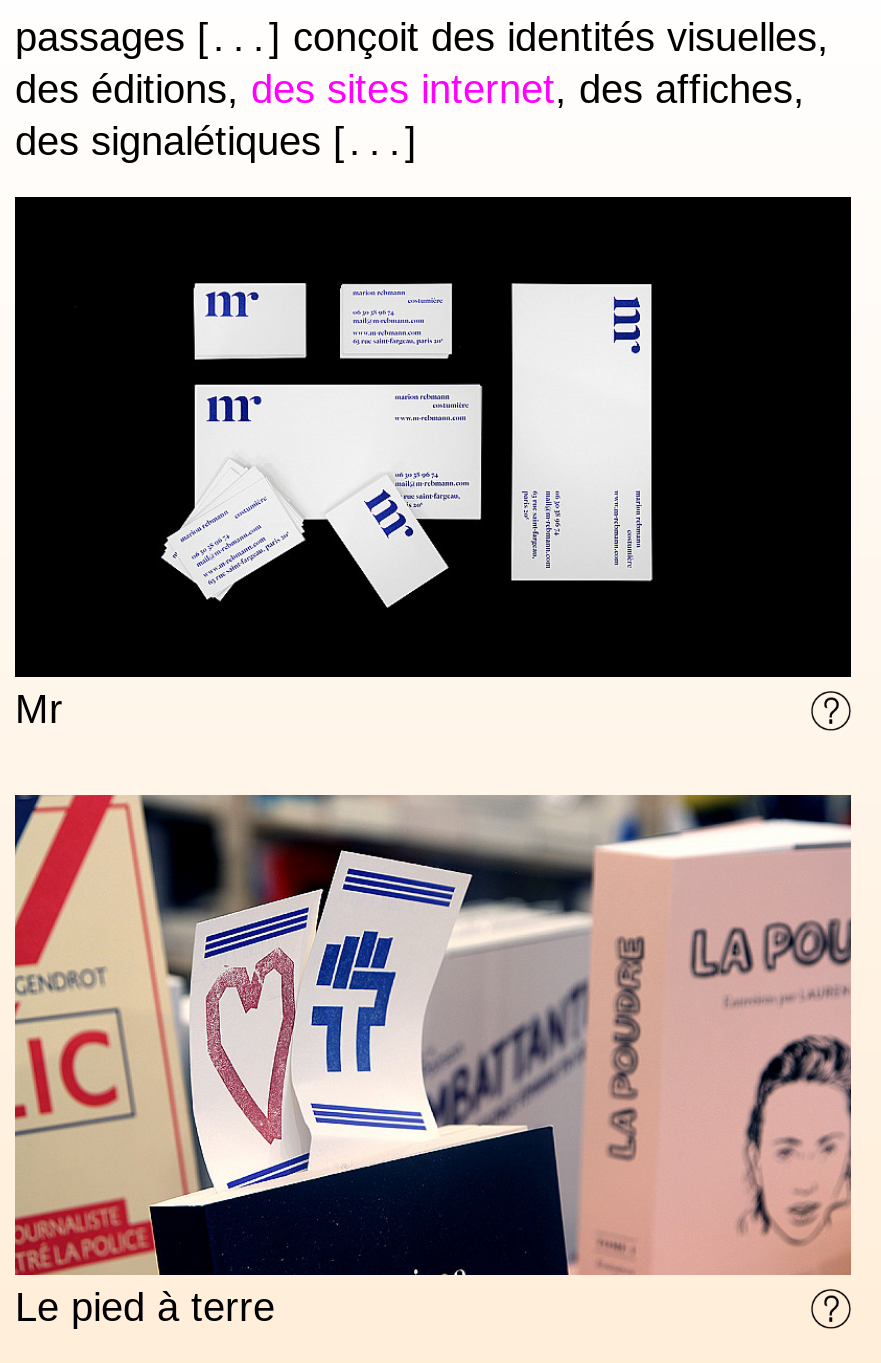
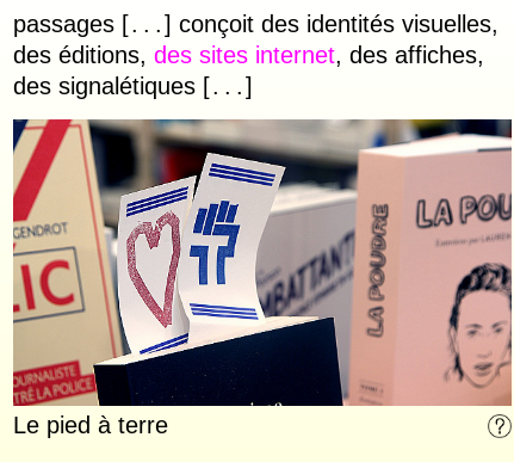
- [image]
- Mr
